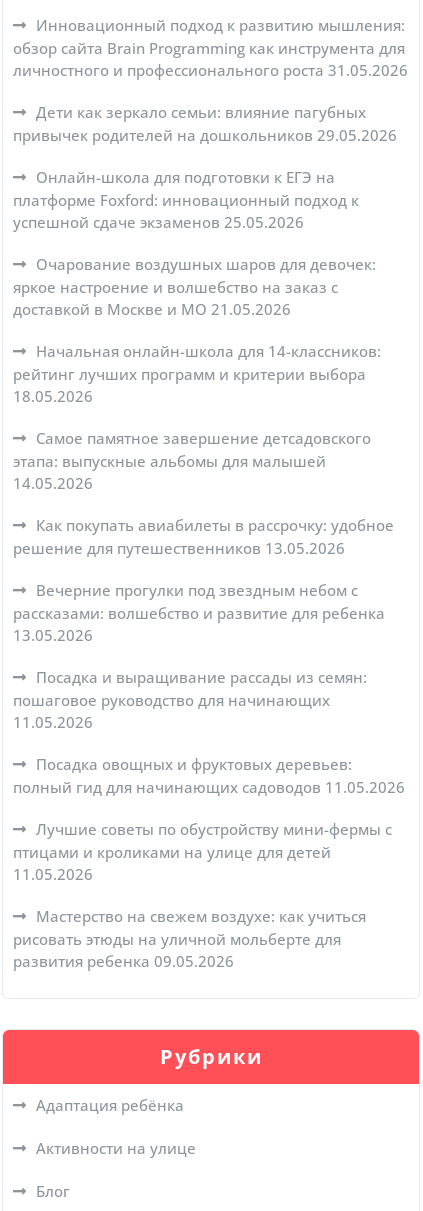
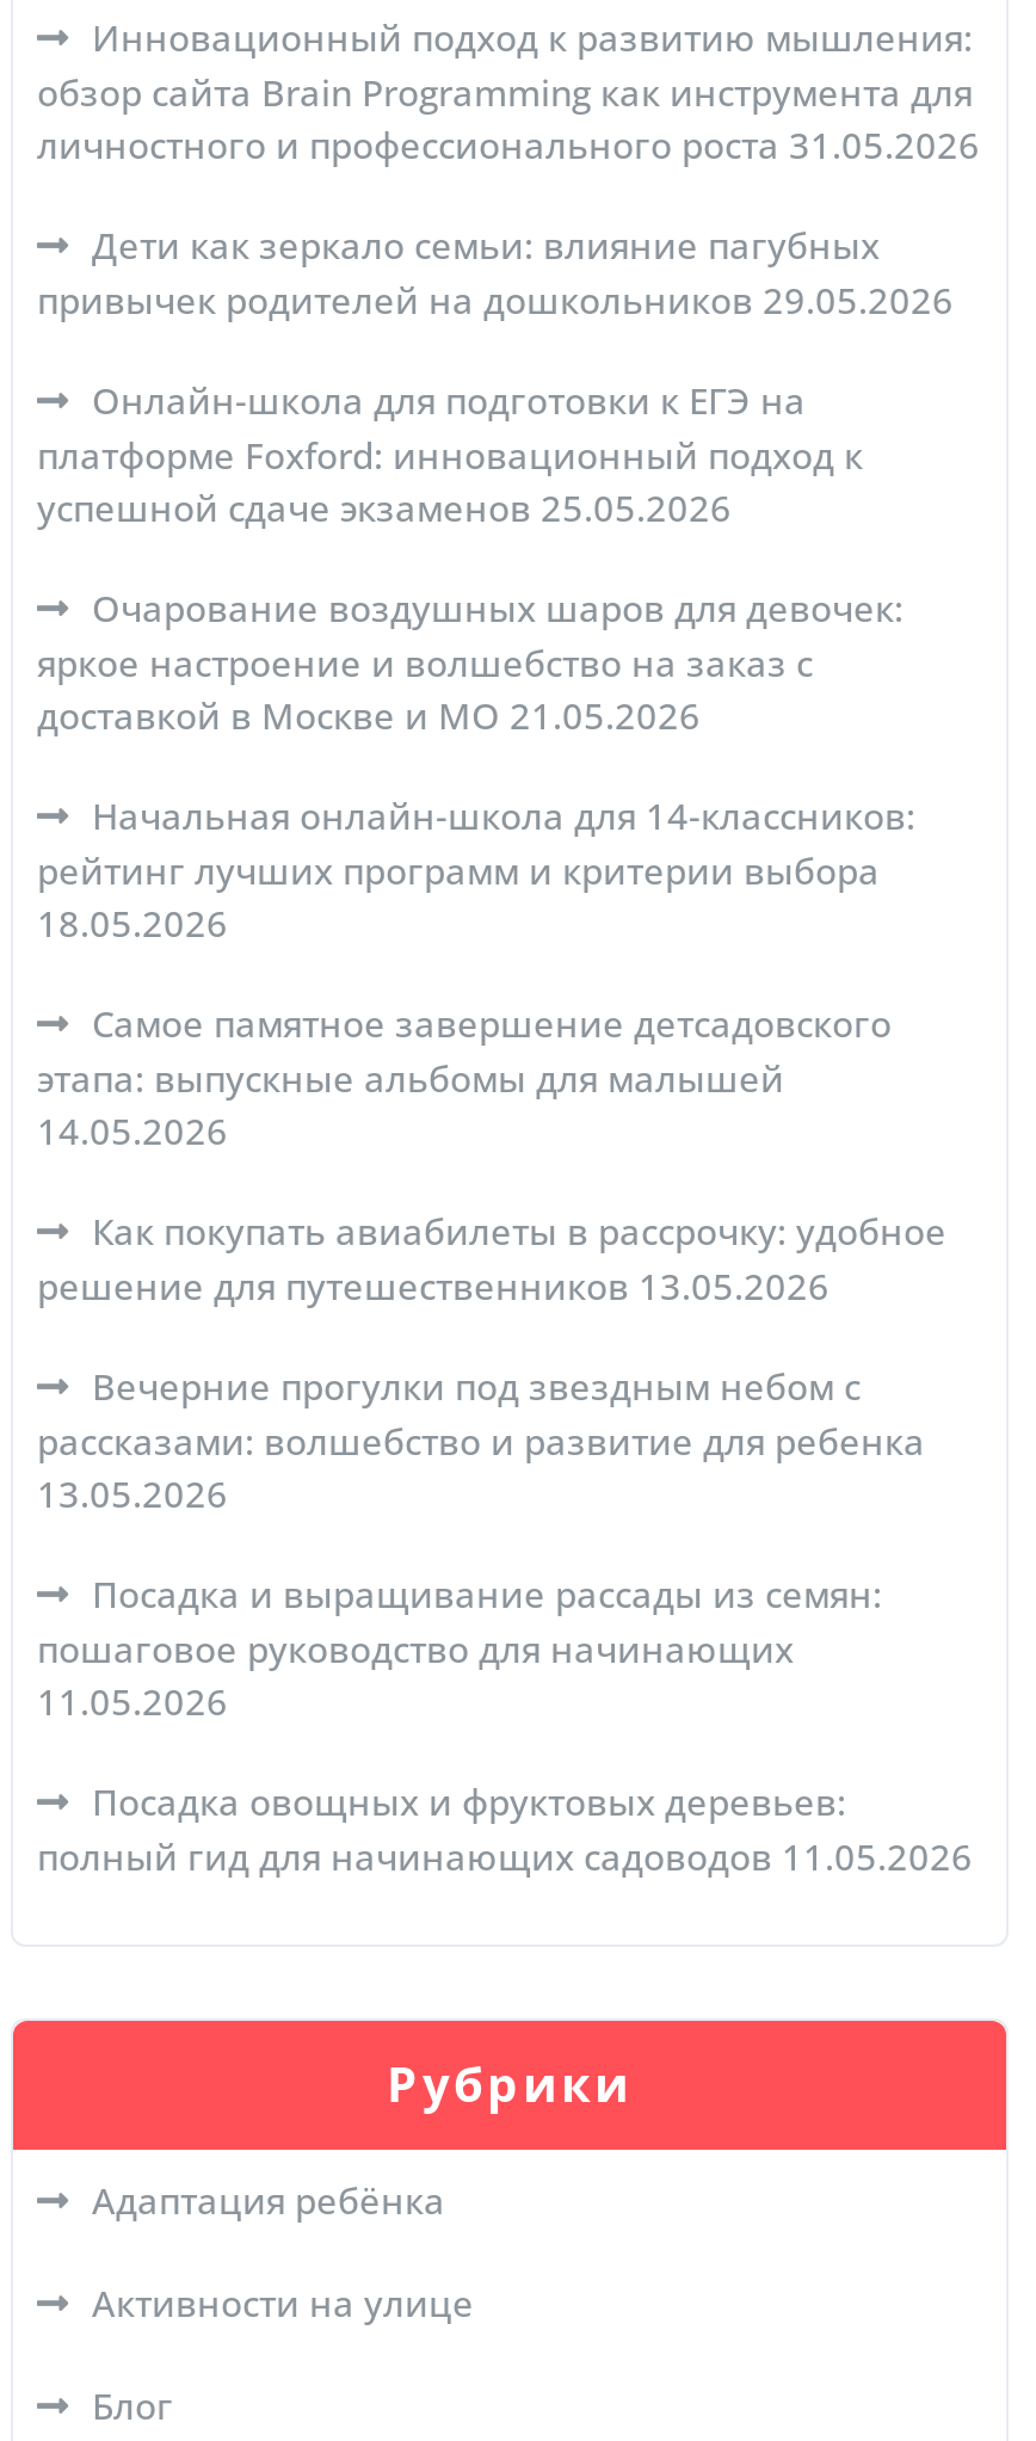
- Лучшие советы по обустройству мини-фермы с
- птицами и кроликами на улице для детей
- 11.05.2026
- Мастерство на свежем воздухе: как учиться
- рисовать этюды на уличной мольберте для
- развития ребенка 09.05.2026
